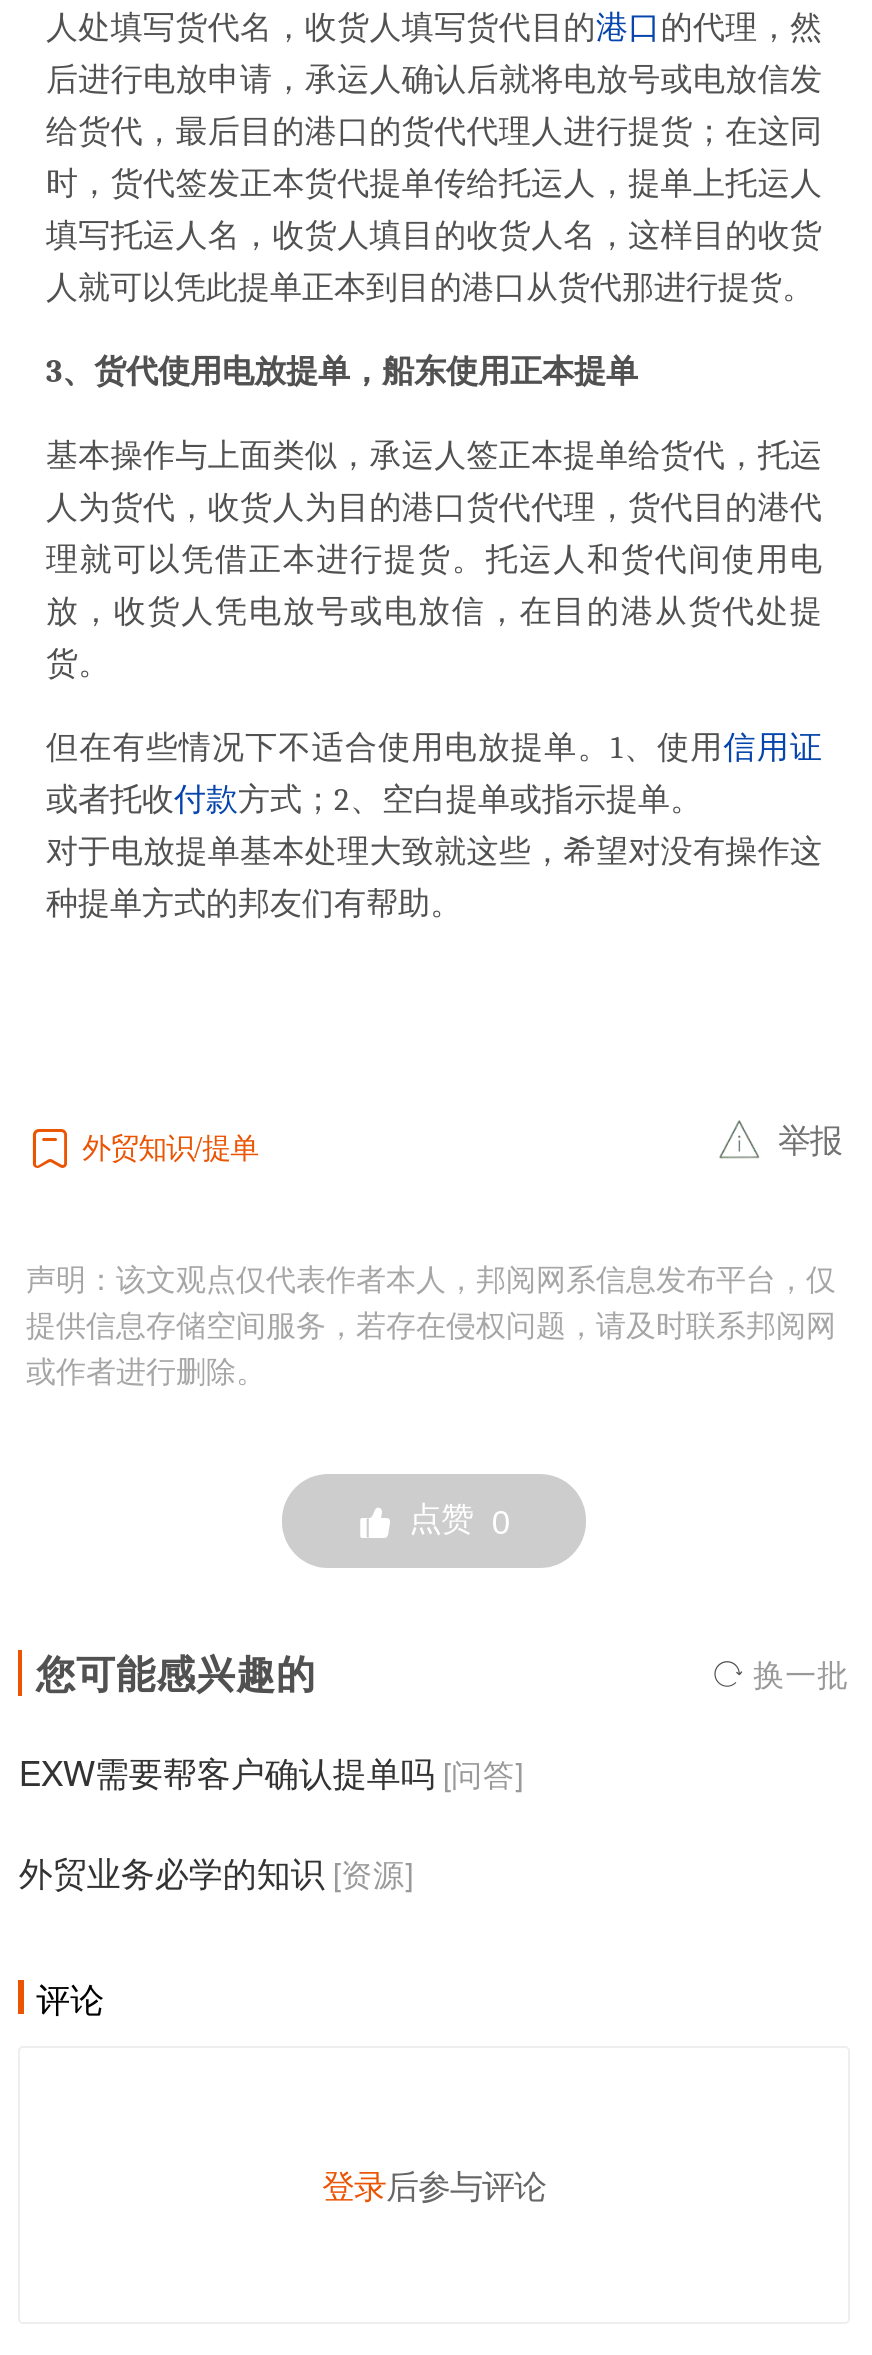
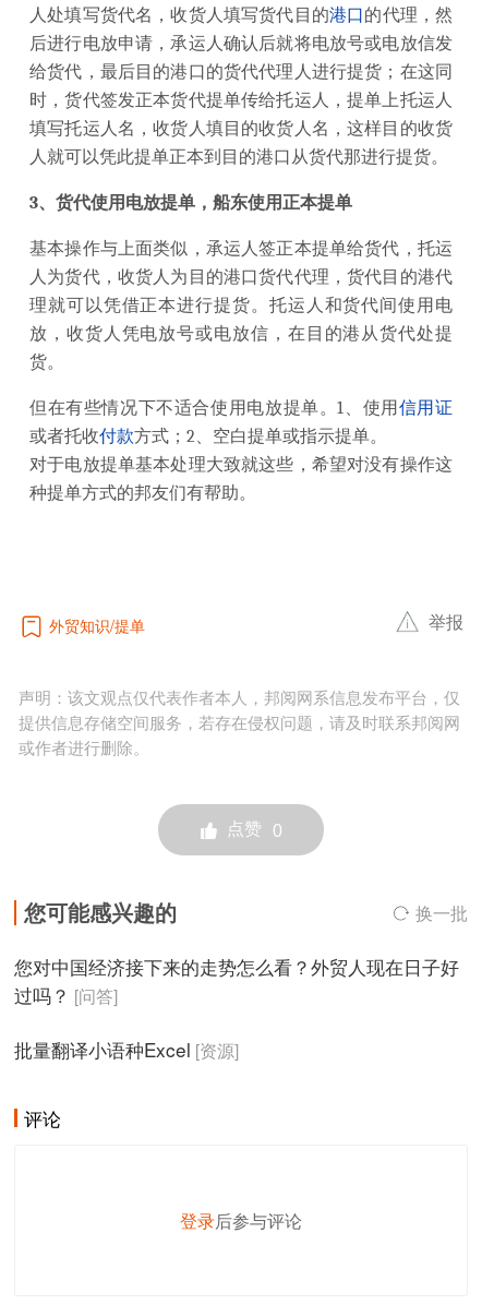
- EXW需要帮客户确认提单吗 [问答]
+ 您对中国经济接下来的走势怎么看？外贸人现在日子好
+ 过吗？ [问答]

- 外贸业务必学的知识 [资源]
+ 批量翻译小语种Excel [资源]
